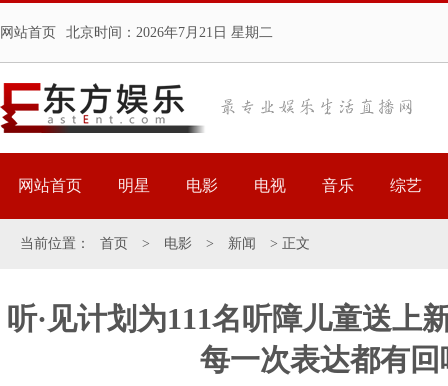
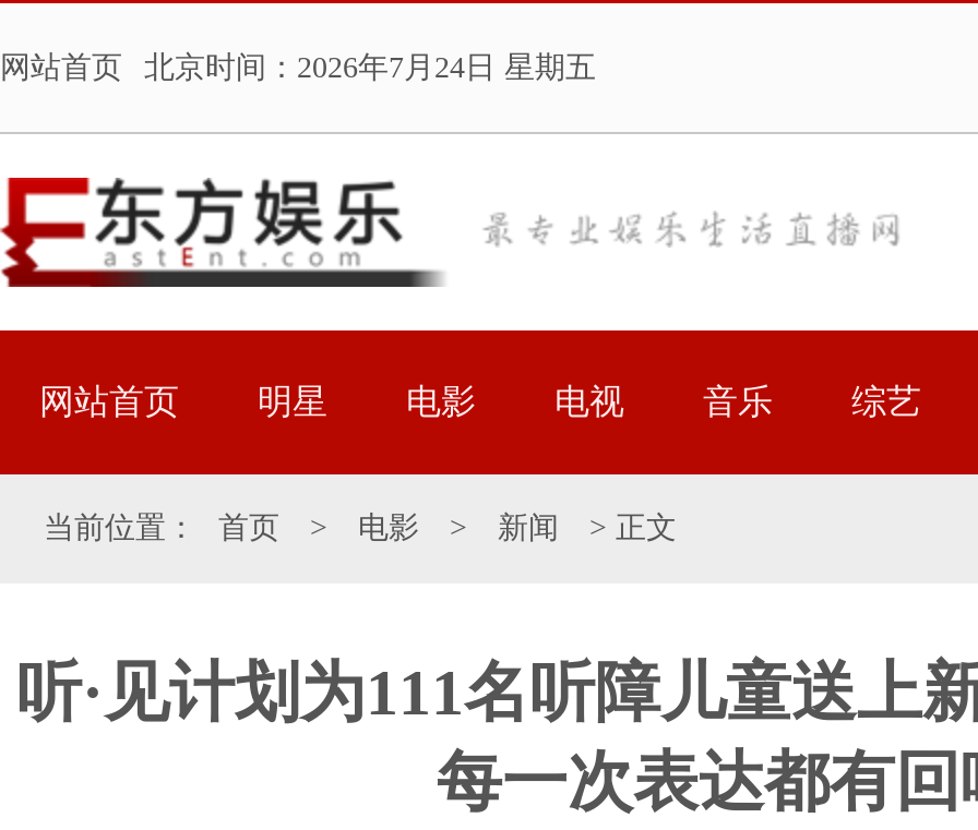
- 北京时间：2026年7月21日 星期二
+ 北京时间：2026年7月24日 星期五
